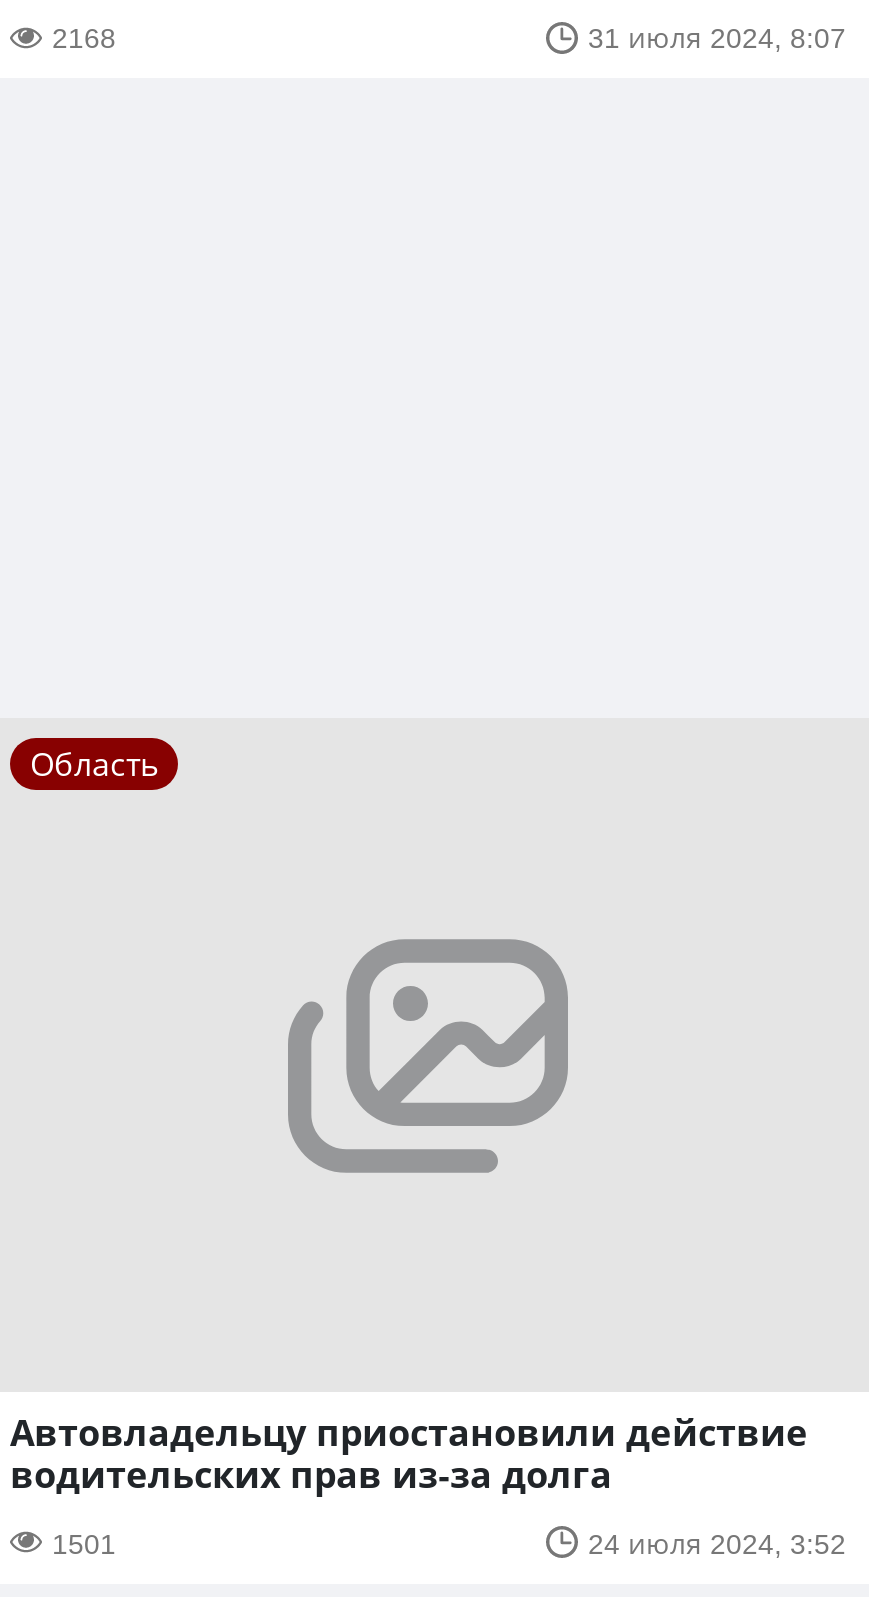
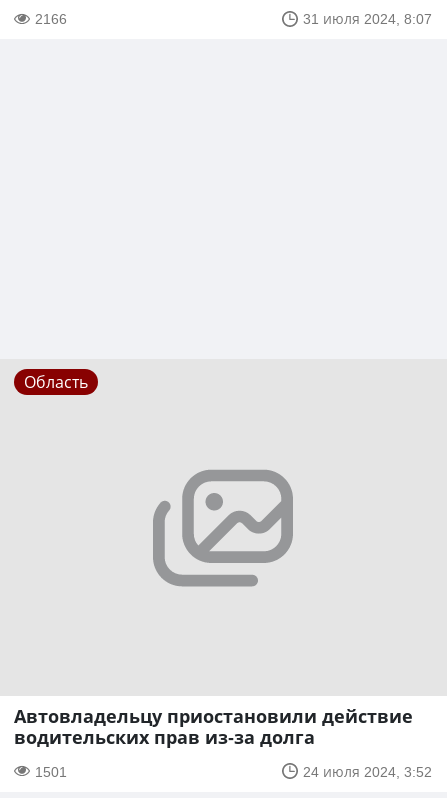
- 2168
+ 2166
